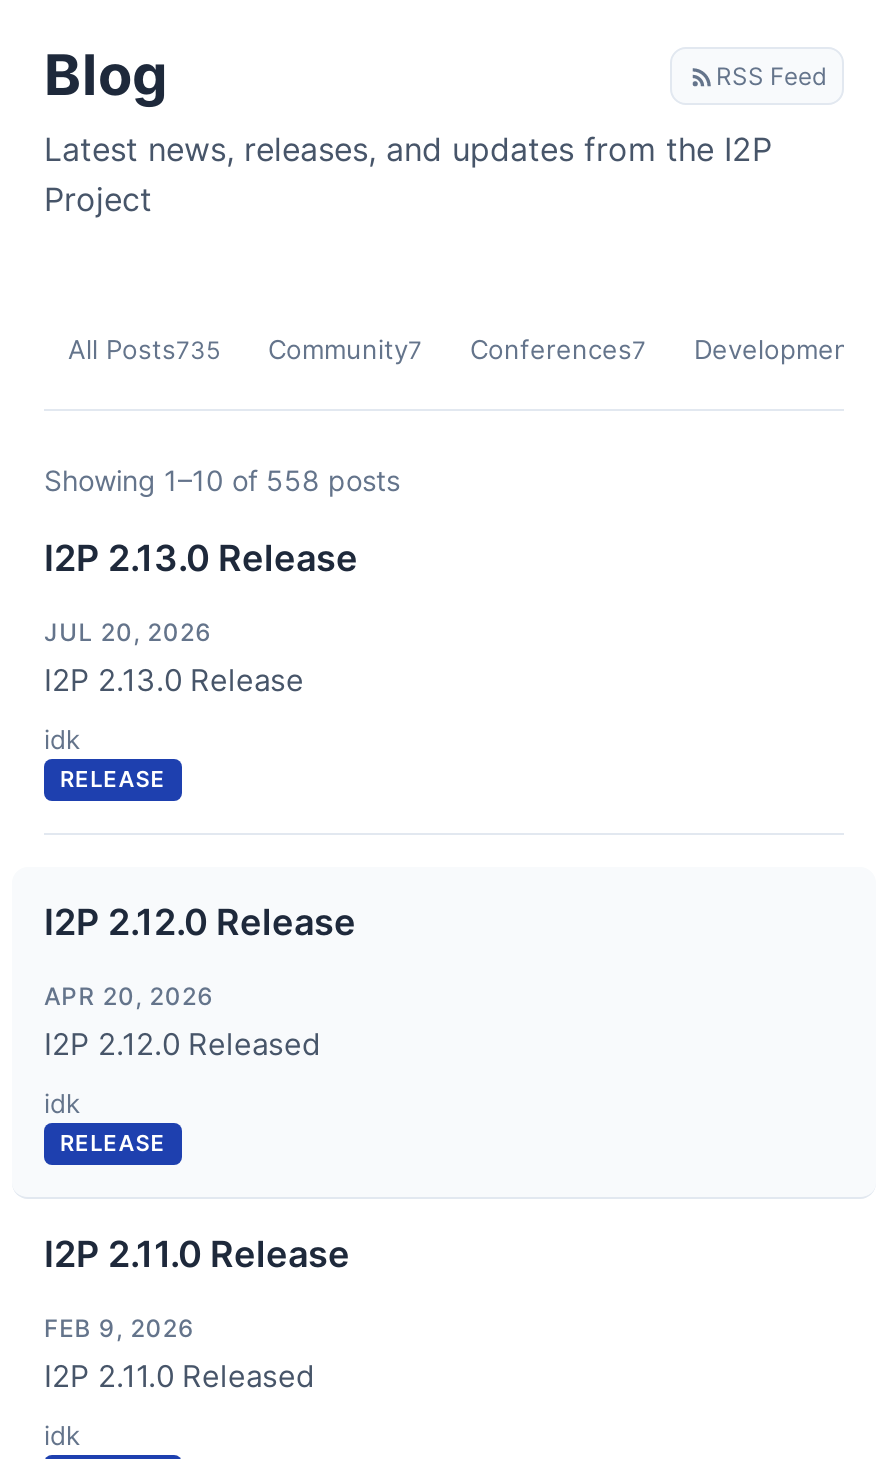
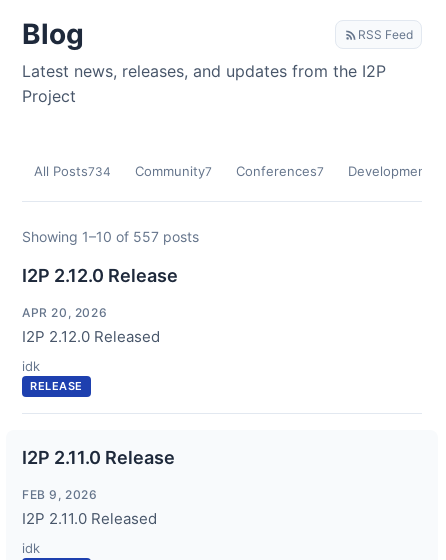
- All Posts735
+ All Posts734

- Showing 1–10 of 558 posts
- I2P 2.13.0 Release
- JUL 20, 2026
- I2P 2.13.0 Release
- idk
- RELEASE
+ Showing 1–10 of 557 posts

moved up: I2P 2.12.0 Release | APR 20, 2026 | I2P 2.12.0 Released | idk | RELEASE
